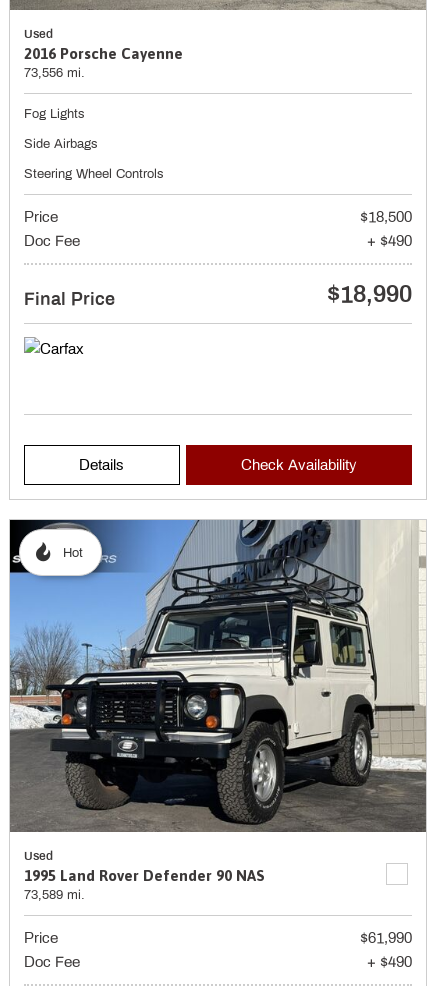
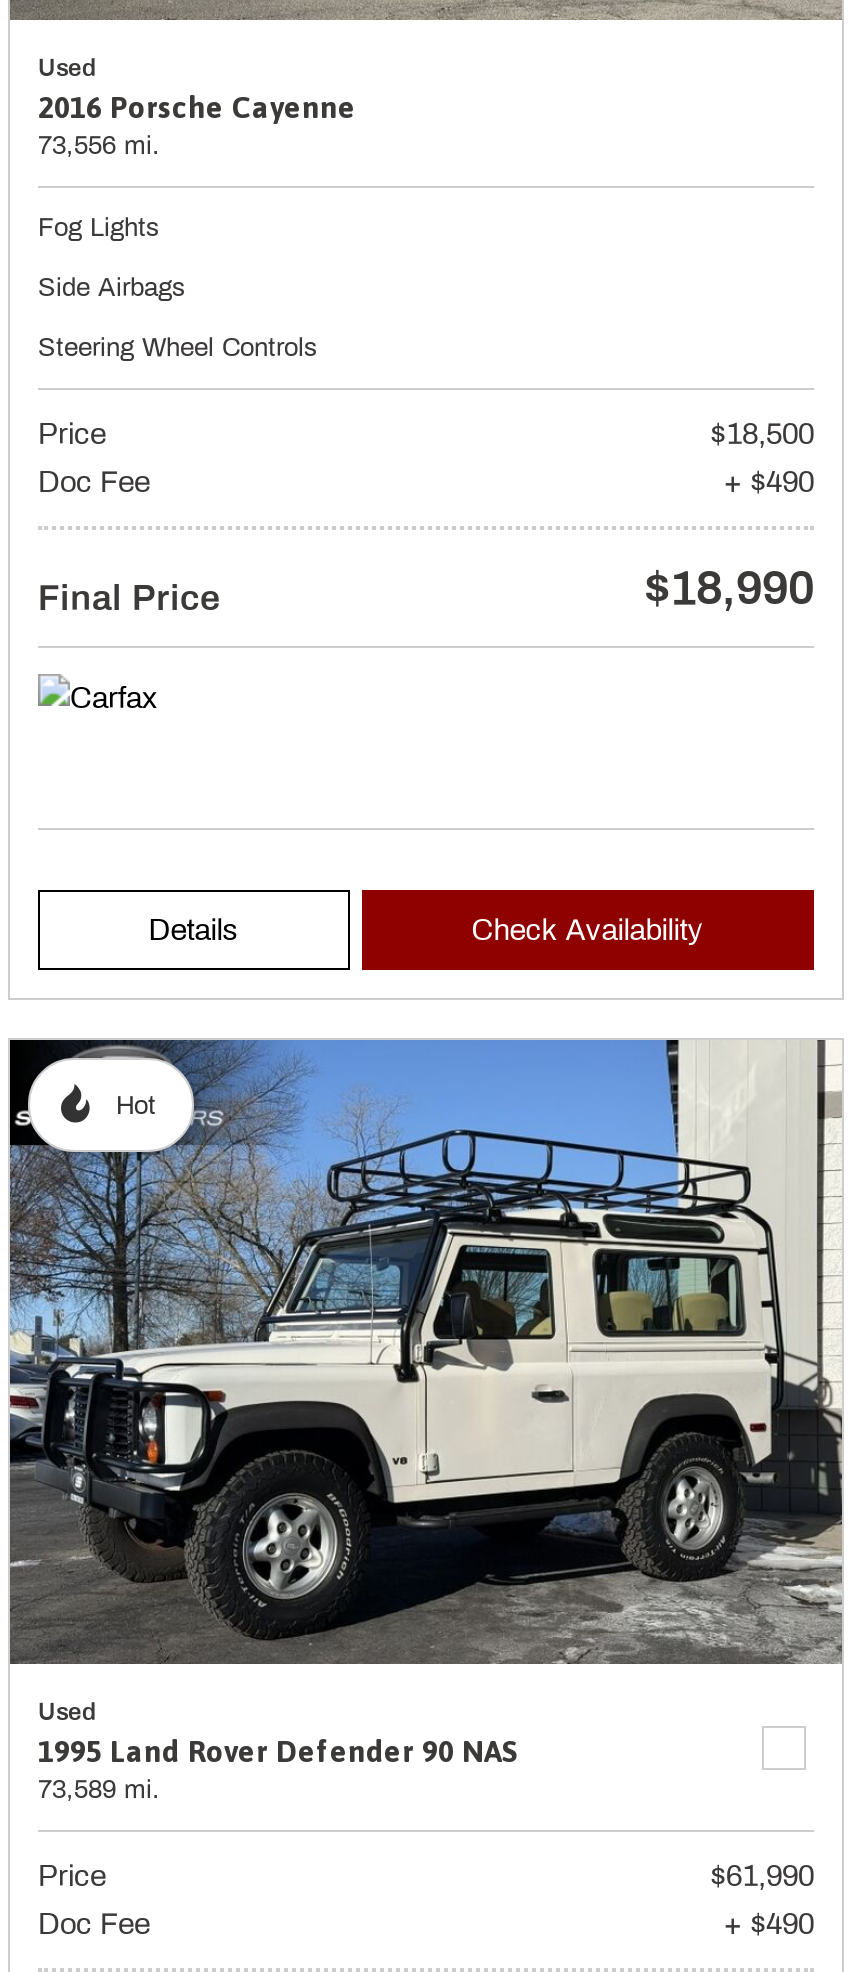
- [image]
+ [image]
